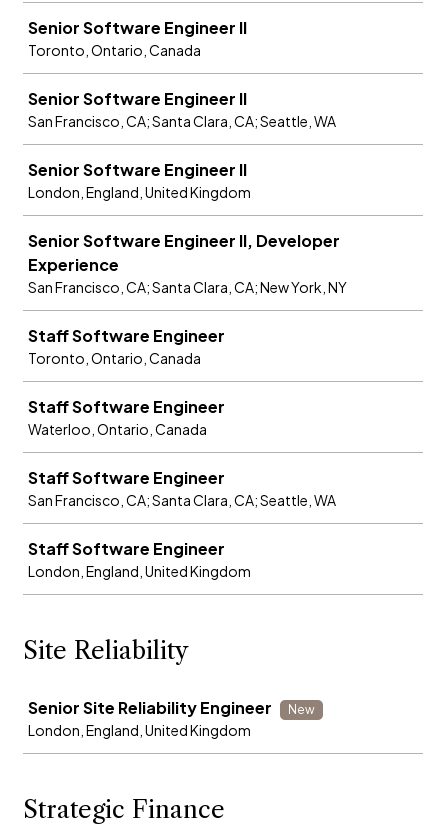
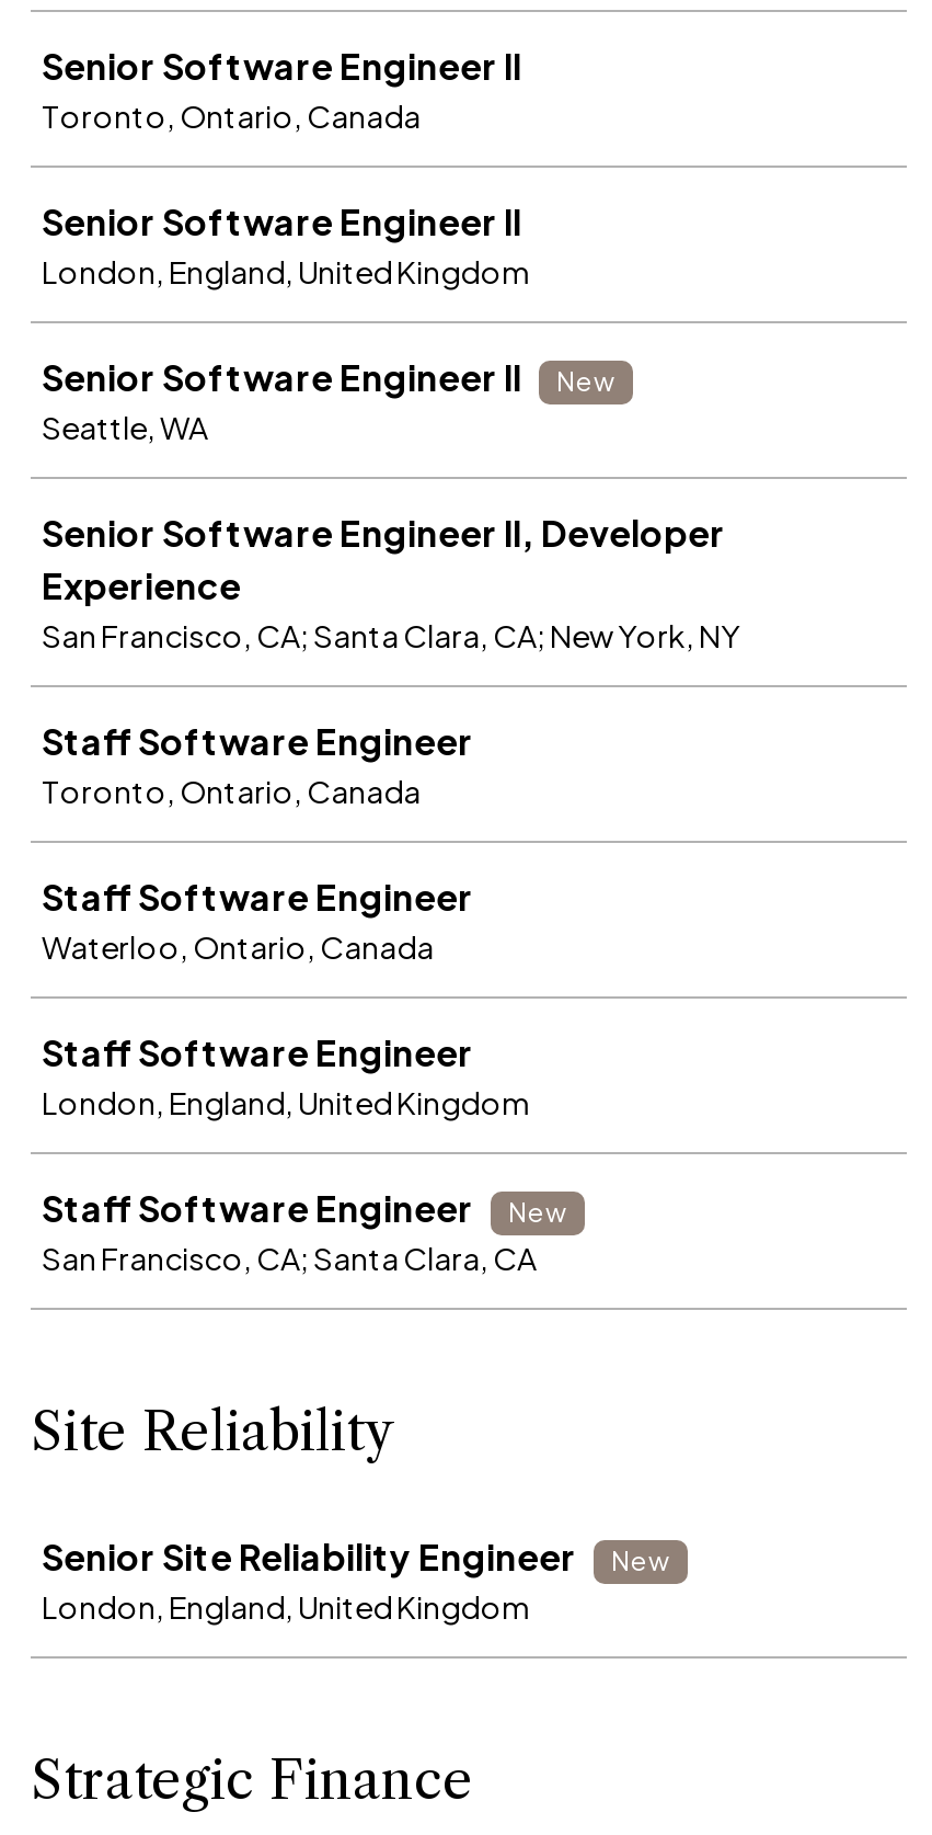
- San Francisco, CA; Santa Clara, CA; Seattle, WA
+ London, England, United Kingdom

- London, England, United Kingdom
+ New
+ Seattle, WA

- San Francisco, CA; Santa Clara, CA; Seattle, WA
+ London, England, United Kingdom

- London, England, United Kingdom
+ New
+ San Francisco, CA; Santa Clara, CA
